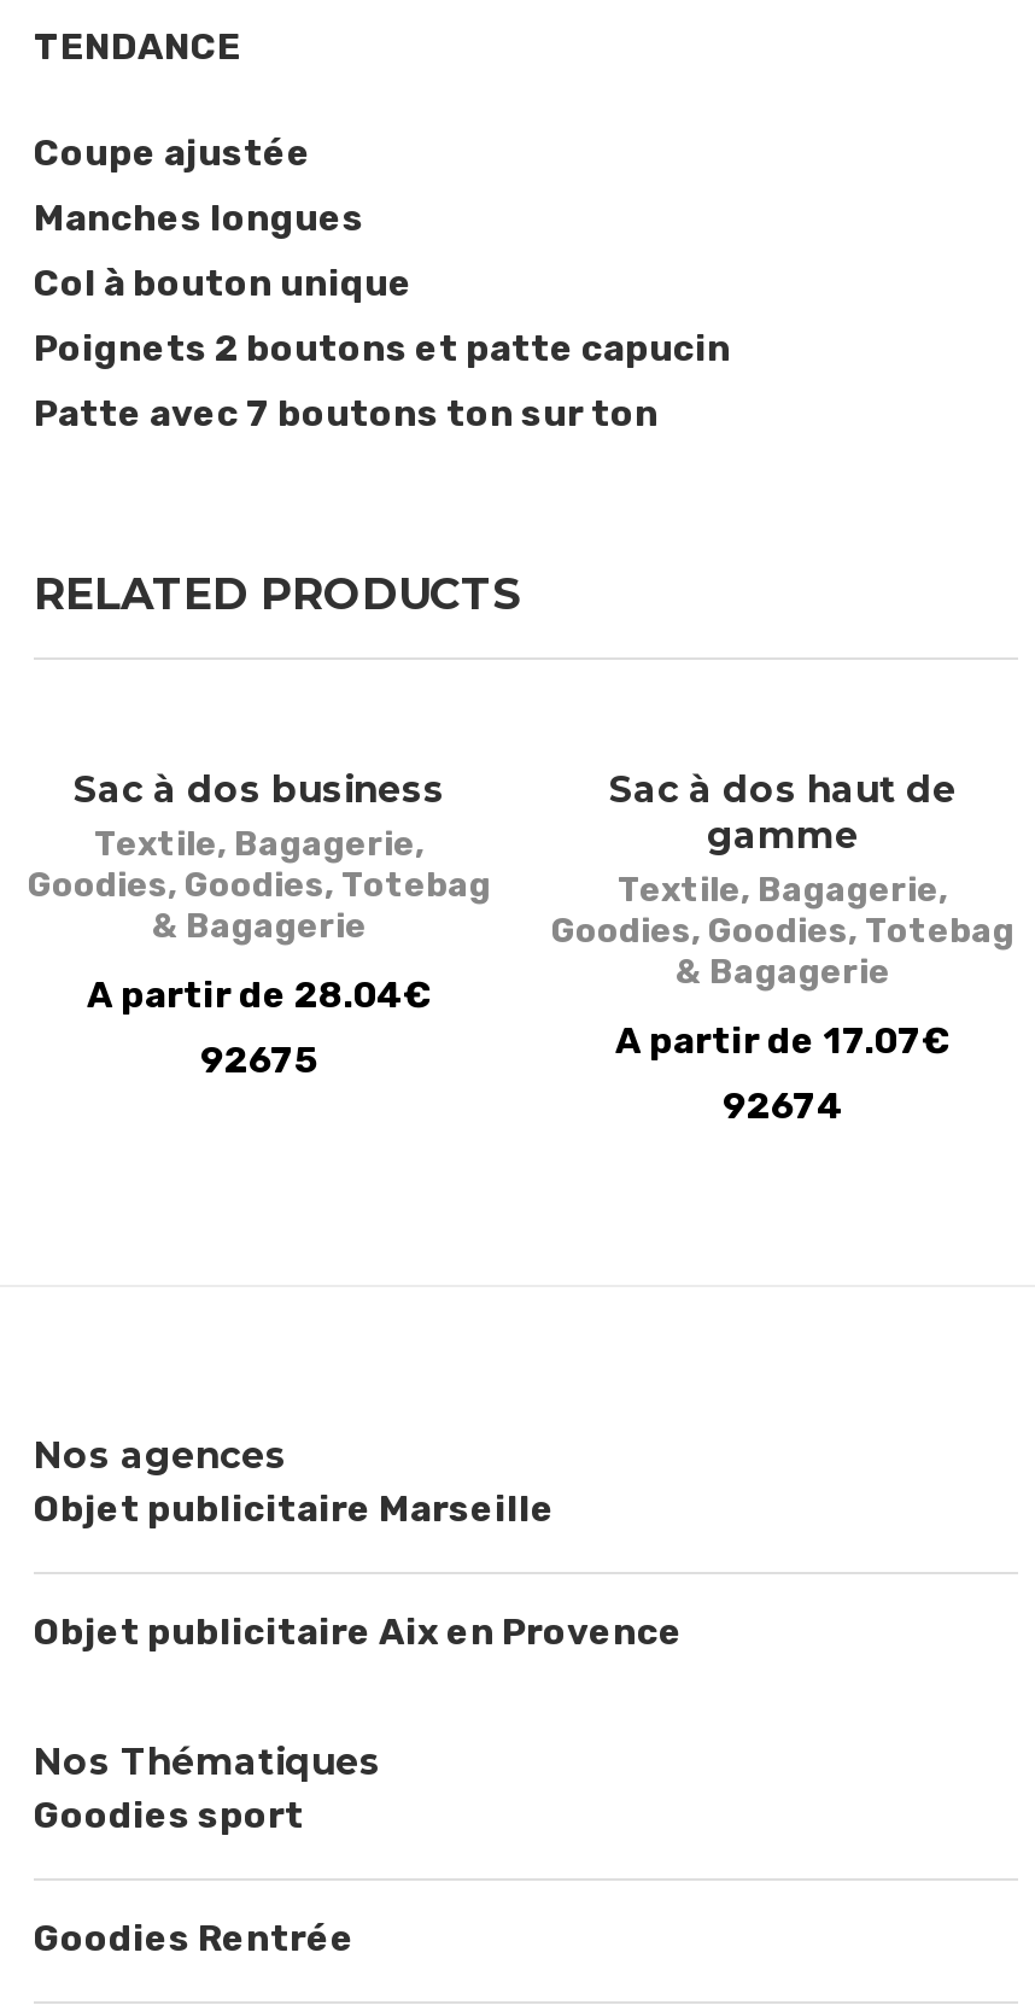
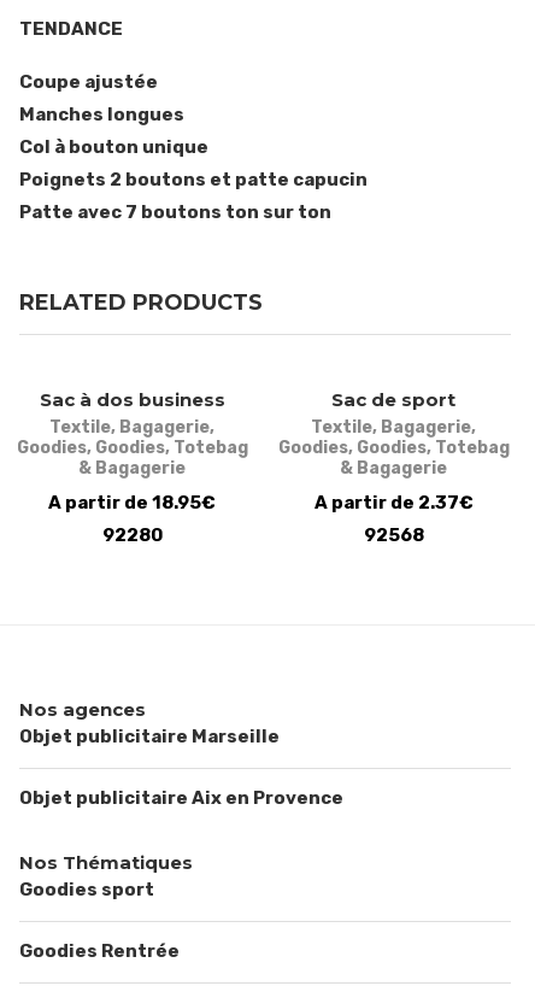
- Sac à dos haut de
- gamme
+ Sac de sport

- A partir de 28.04€
+ A partir de 18.95€

- A partir de 17.07€
+ A partir de 2.37€

- 92675
+ 92280

- 92674
+ 92568
